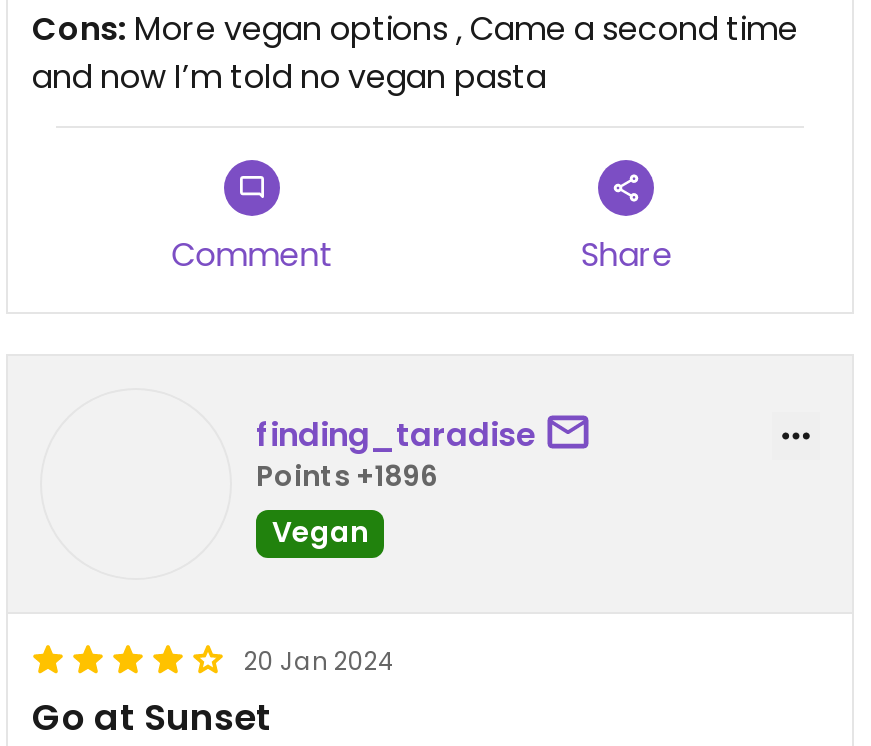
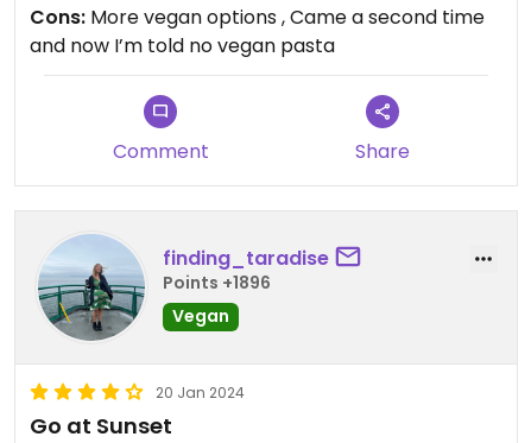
+ [image]
